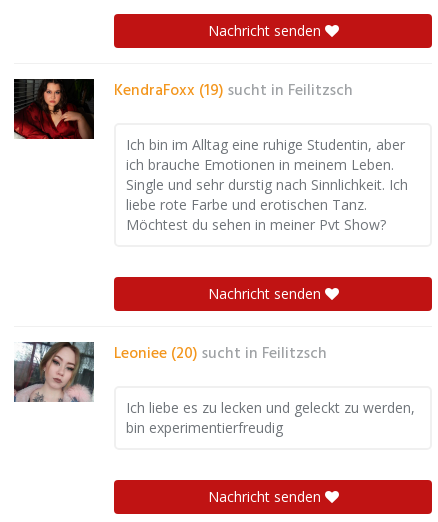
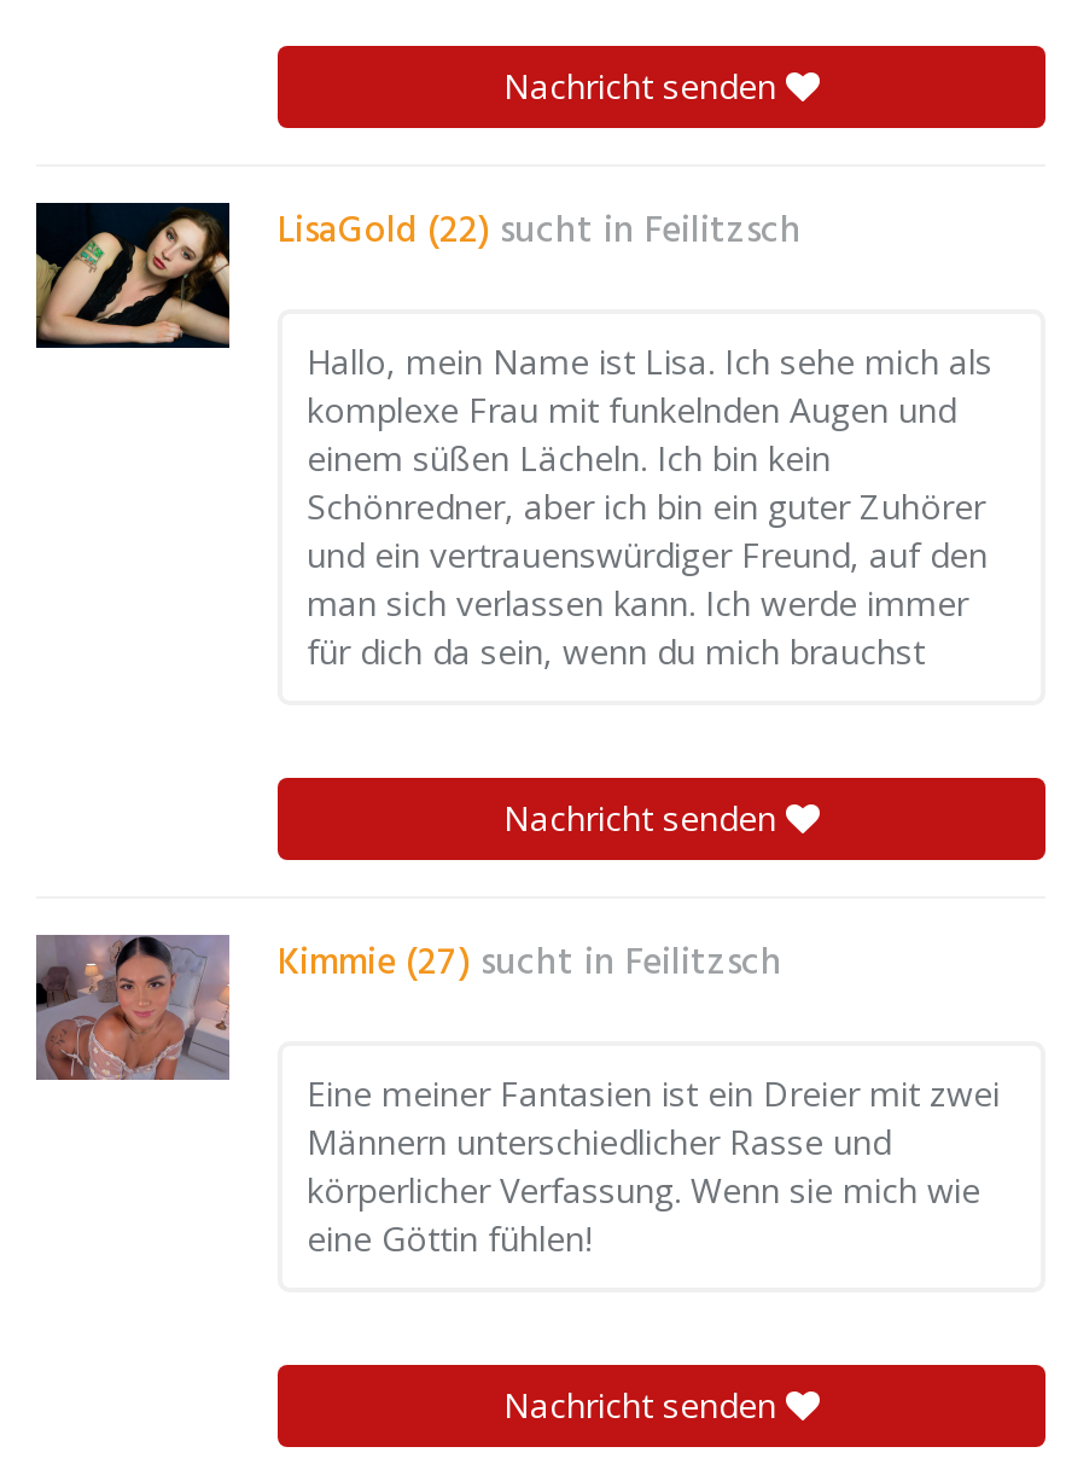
- [image]
- KendraFoxx (19) sucht in Feilitzsch
+ [image]
+ LisaGold (22) sucht in Feilitzsch

- Ich bin im Alltag eine ruhige Studentin, aber
- ich brauche Emotionen in meinem Leben.
- Single und sehr durstig nach Sinnlichkeit. Ich
- liebe rote Farbe und erotischen Tanz.
- Möchtest du sehen in meiner Pvt Show?
+ Hallo, mein Name ist Lisa. Ich sehe mich als
+ komplexe Frau mit funkelnden Augen und
+ einem süßen Lächeln. Ich bin kein
+ Schönredner, aber ich bin ein guter Zuhörer
+ und ein vertrauenswürdiger Freund, auf den
+ man sich verlassen kann. Ich werde immer
+ für dich da sein, wenn du mich brauchst

- [image]
- Leoniee (20) sucht in Feilitzsch
+ [image]
+ Kimmie (27) sucht in Feilitzsch

- Ich liebe es zu lecken und geleckt zu werden,
- bin experimentierfreudig
+ Eine meiner Fantasien ist ein Dreier mit zwei
+ Männern unterschiedlicher Rasse und
+ körperlicher Verfassung. Wenn sie mich wie
+ eine Göttin fühlen!
